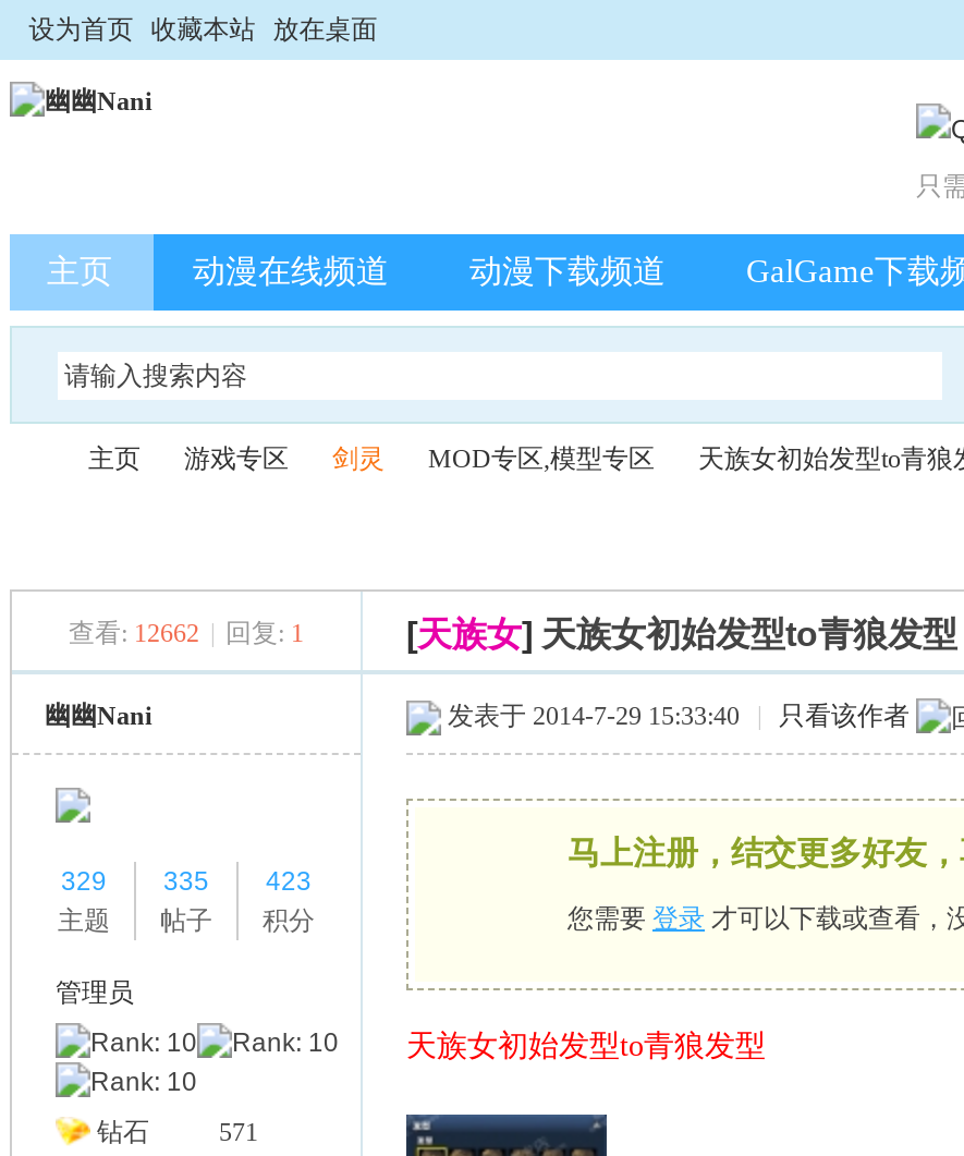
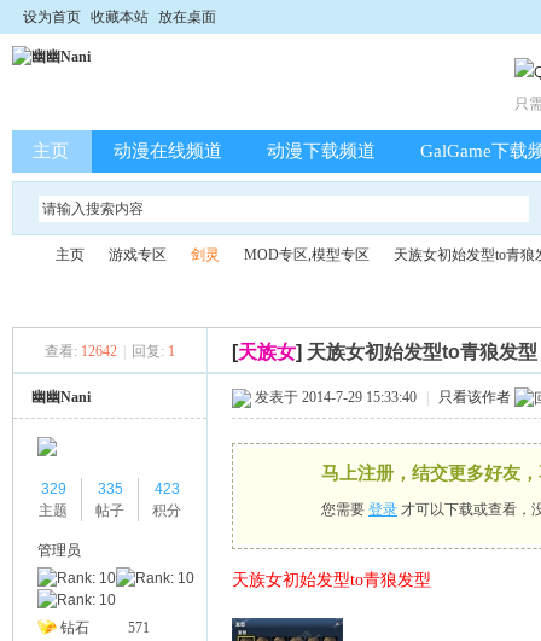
- 查看: 12662
+ 查看: 12642
